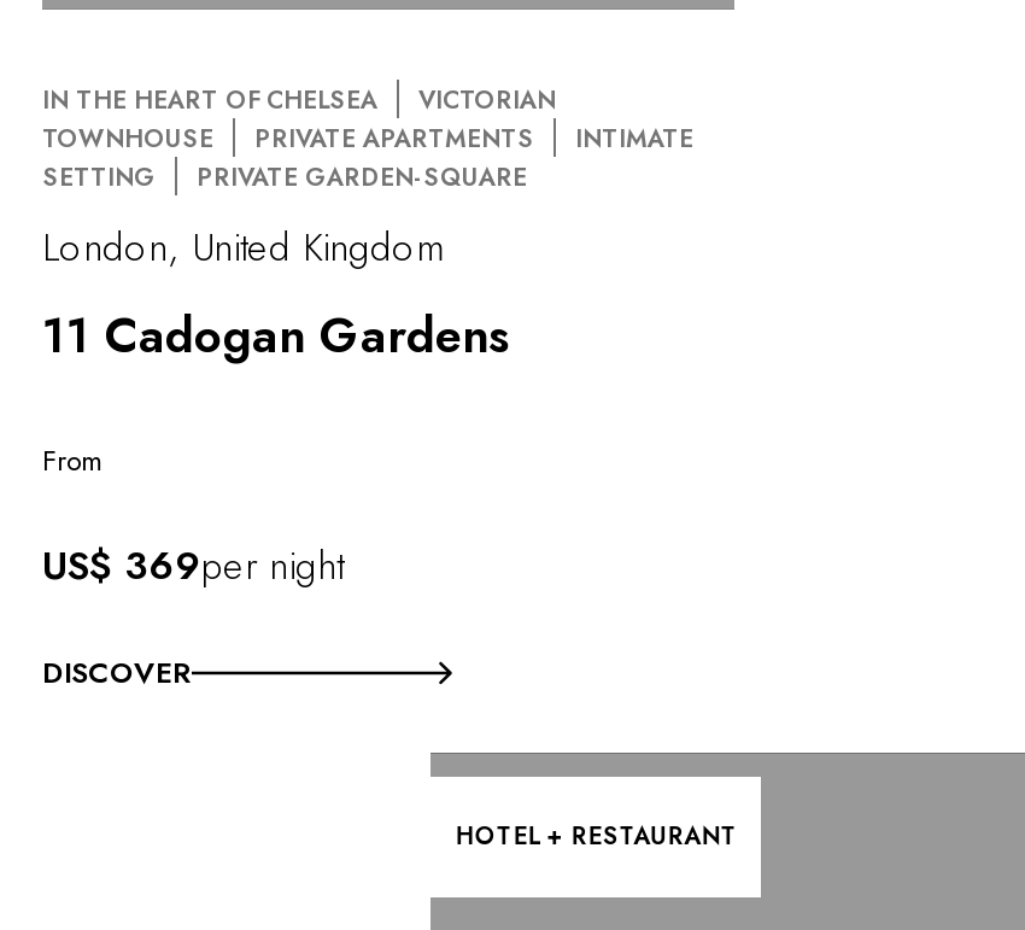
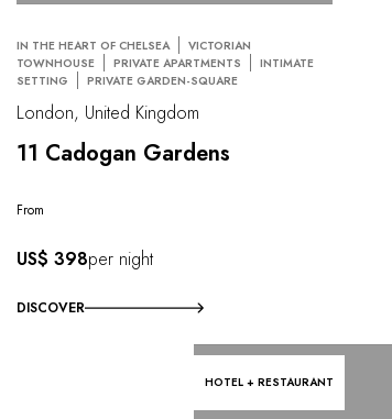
- US$ 369per night
+ US$ 398per night
